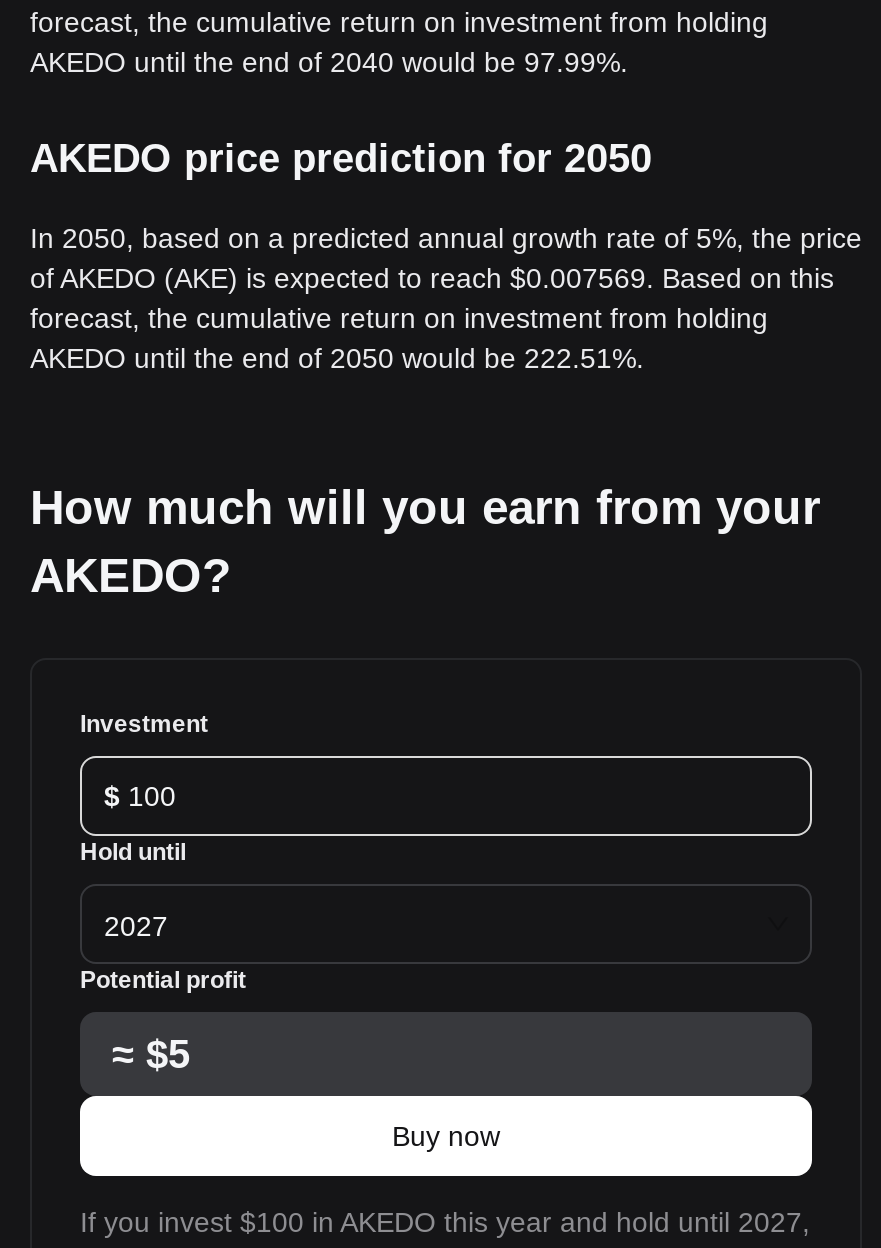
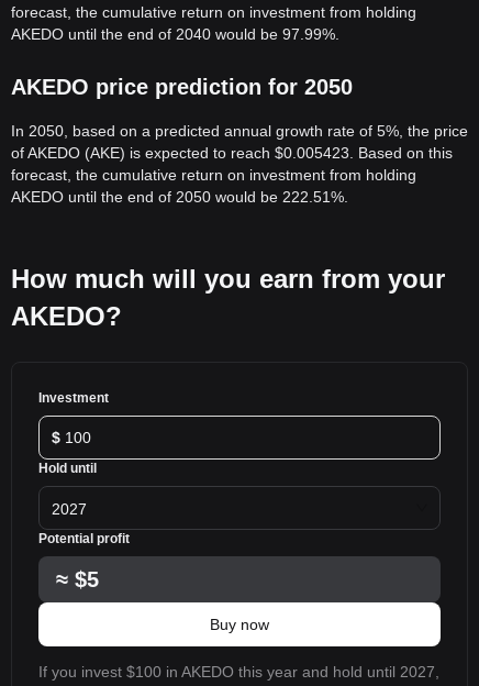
- of AKEDO (AKE) is expected to reach $0.007569. Based on this
+ of AKEDO (AKE) is expected to reach $0.005423. Based on this
